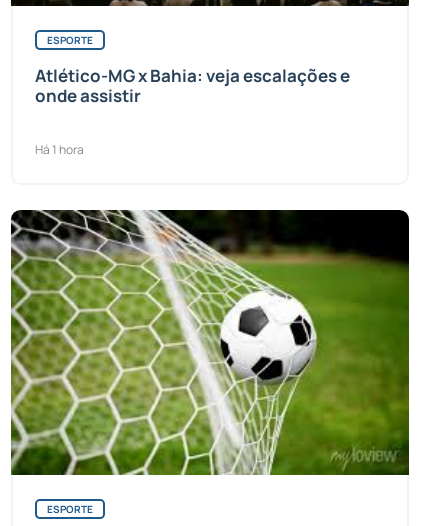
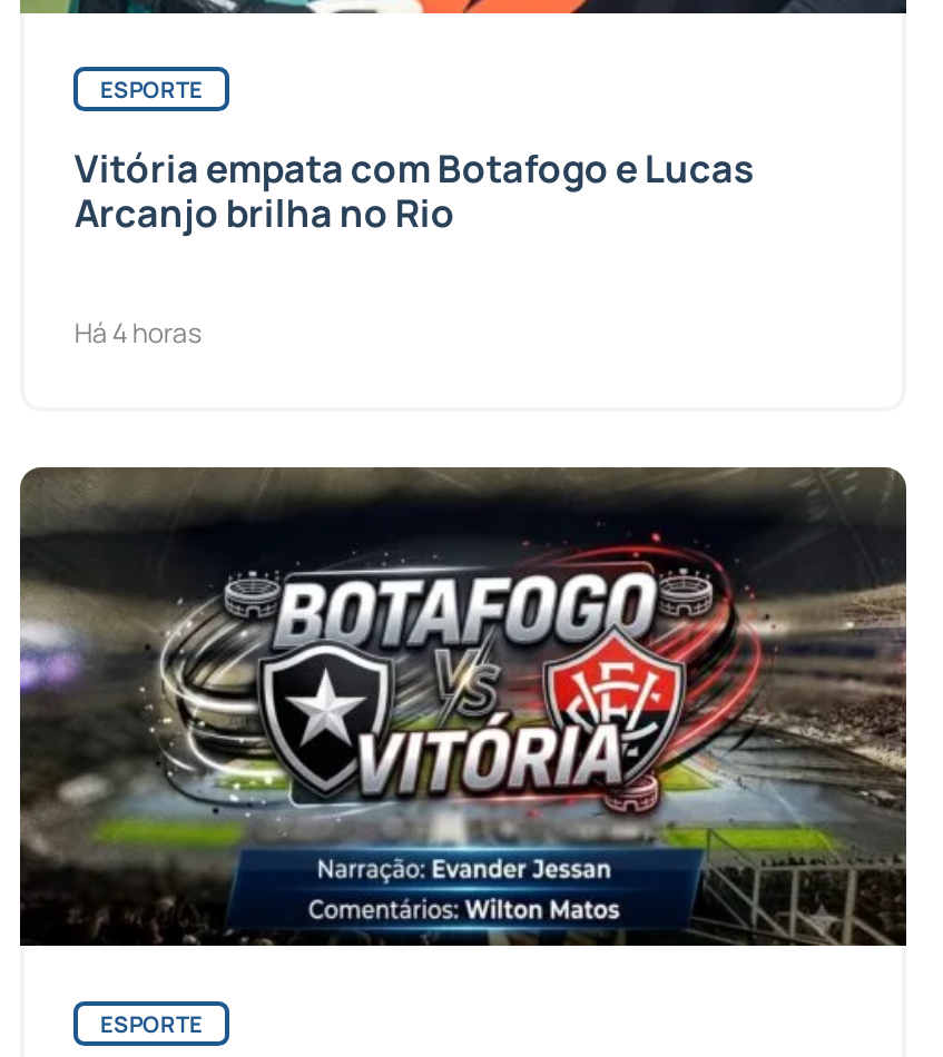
- Atlético-MG x Bahia: veja escalações e
- onde assistir
+ Vitória empata com Botafogo e Lucas
+ Arcanjo brilha no Rio

- Há 1 hora
+ Há 4 horas

- [image]
+ [image]
